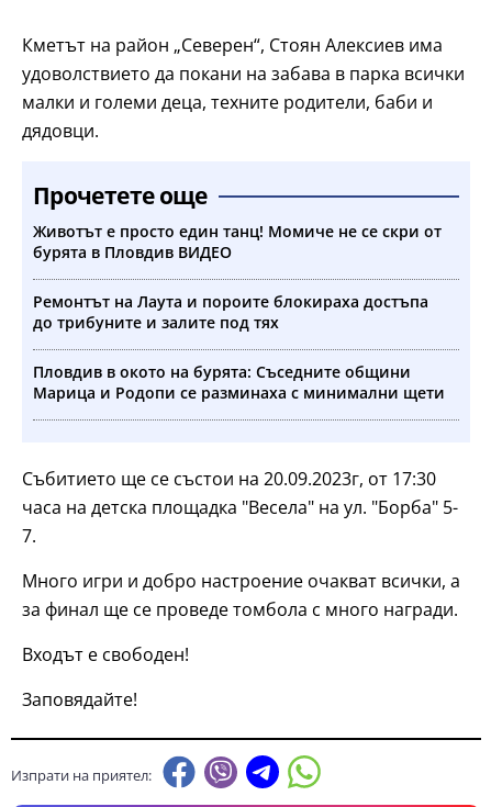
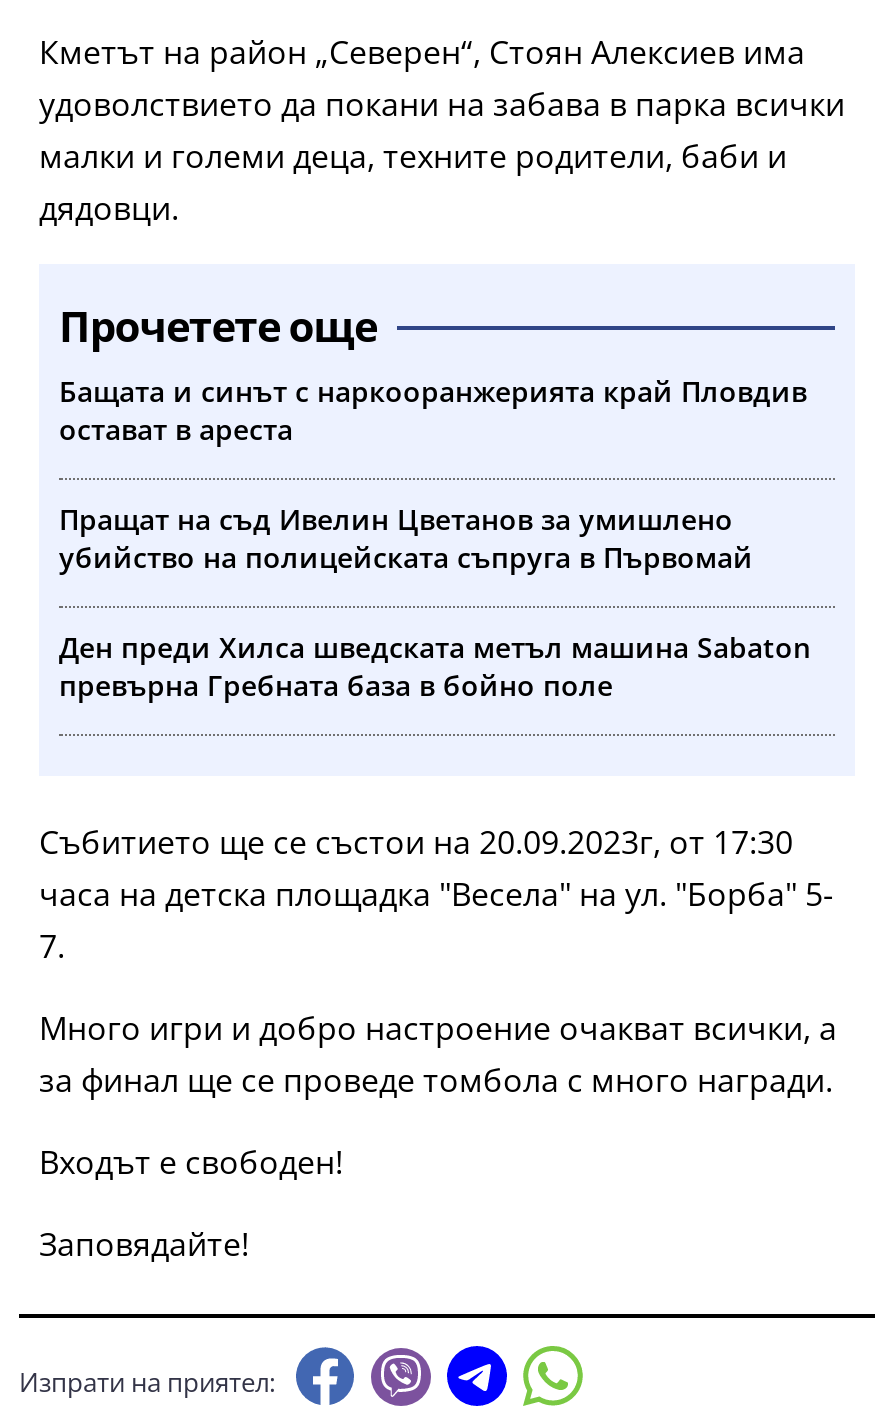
- Животът е просто един танц! Момиче не се скри от
- бурята в Пловдив ВИДЕО
+ Бащата и синът с наркооранжерията край Пловдив
+ остават в ареста

- Ремонтът на Лаута и пороите блокираха достъпа
- до трибуните и залите под тях
+ Пращат на съд Ивелин Цветанов за умишлено
+ убийство на полицейската съпруга в Първомай

- Пловдив в окото на бурята: Съседните общини
- Марица и Родопи се разминаха с минимални щети
+ Ден преди Хилса шведската метъл машина Sabaton
+ превърна Гребната база в бойно поле
